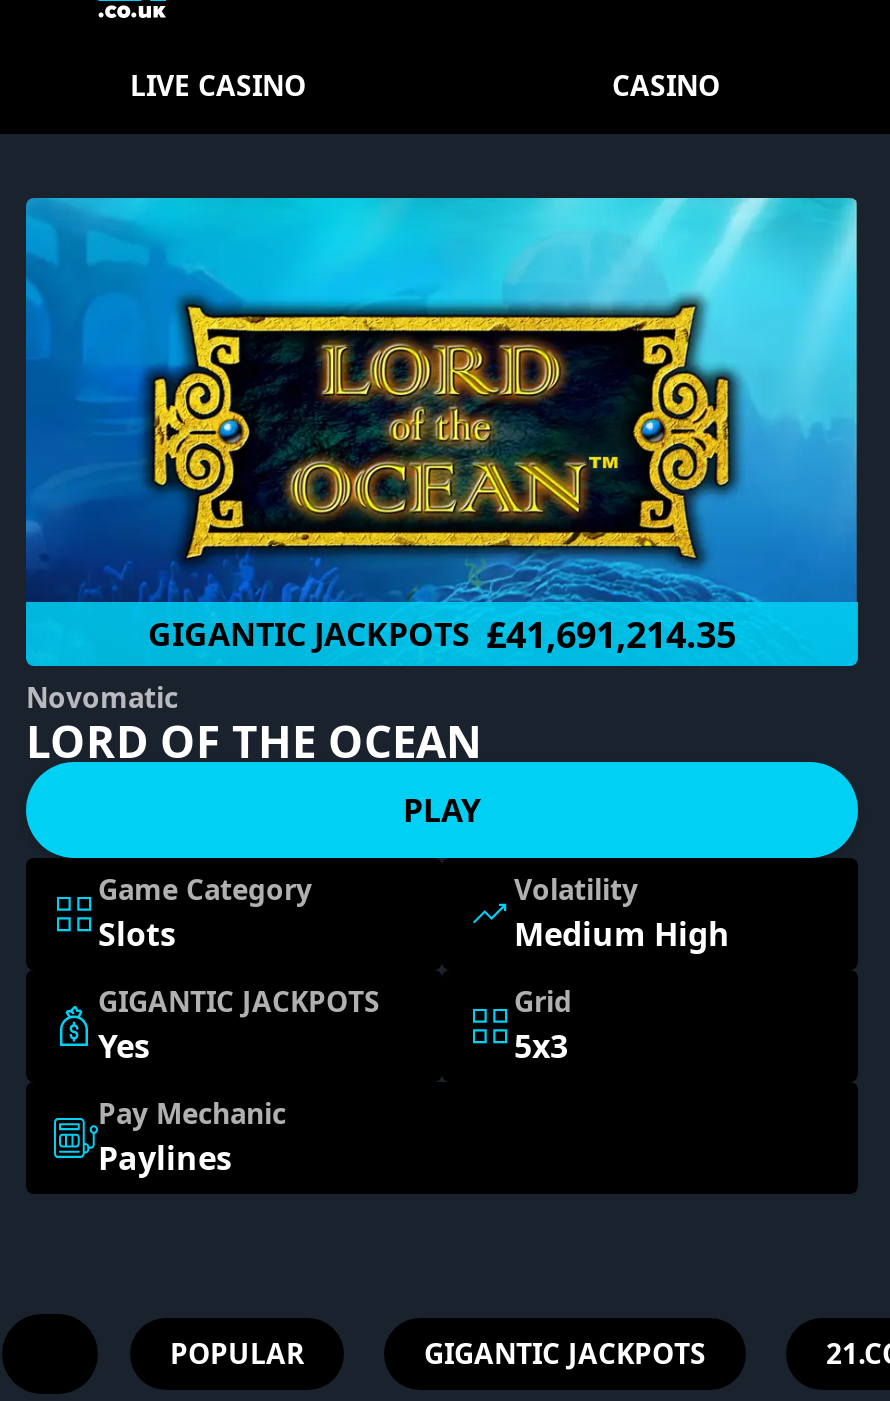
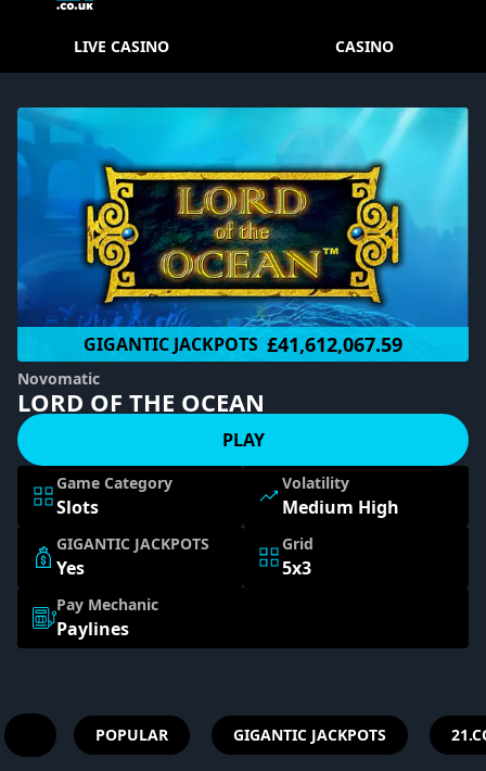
- GIGANTIC JACKPOTS £41,691,214.35
+ GIGANTIC JACKPOTS £41,612,067.59
